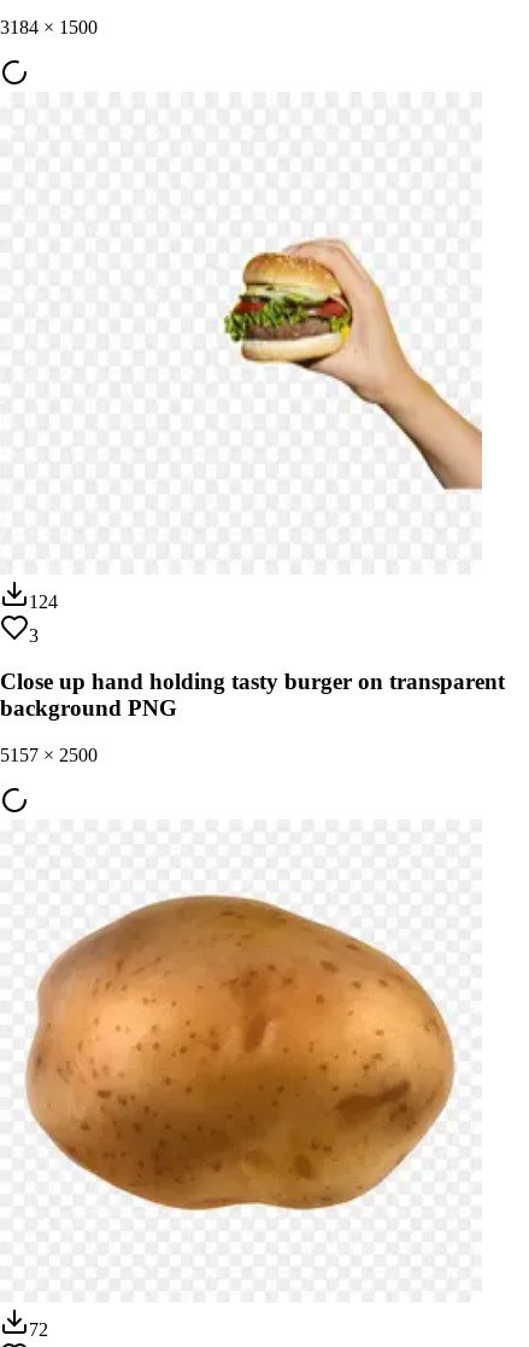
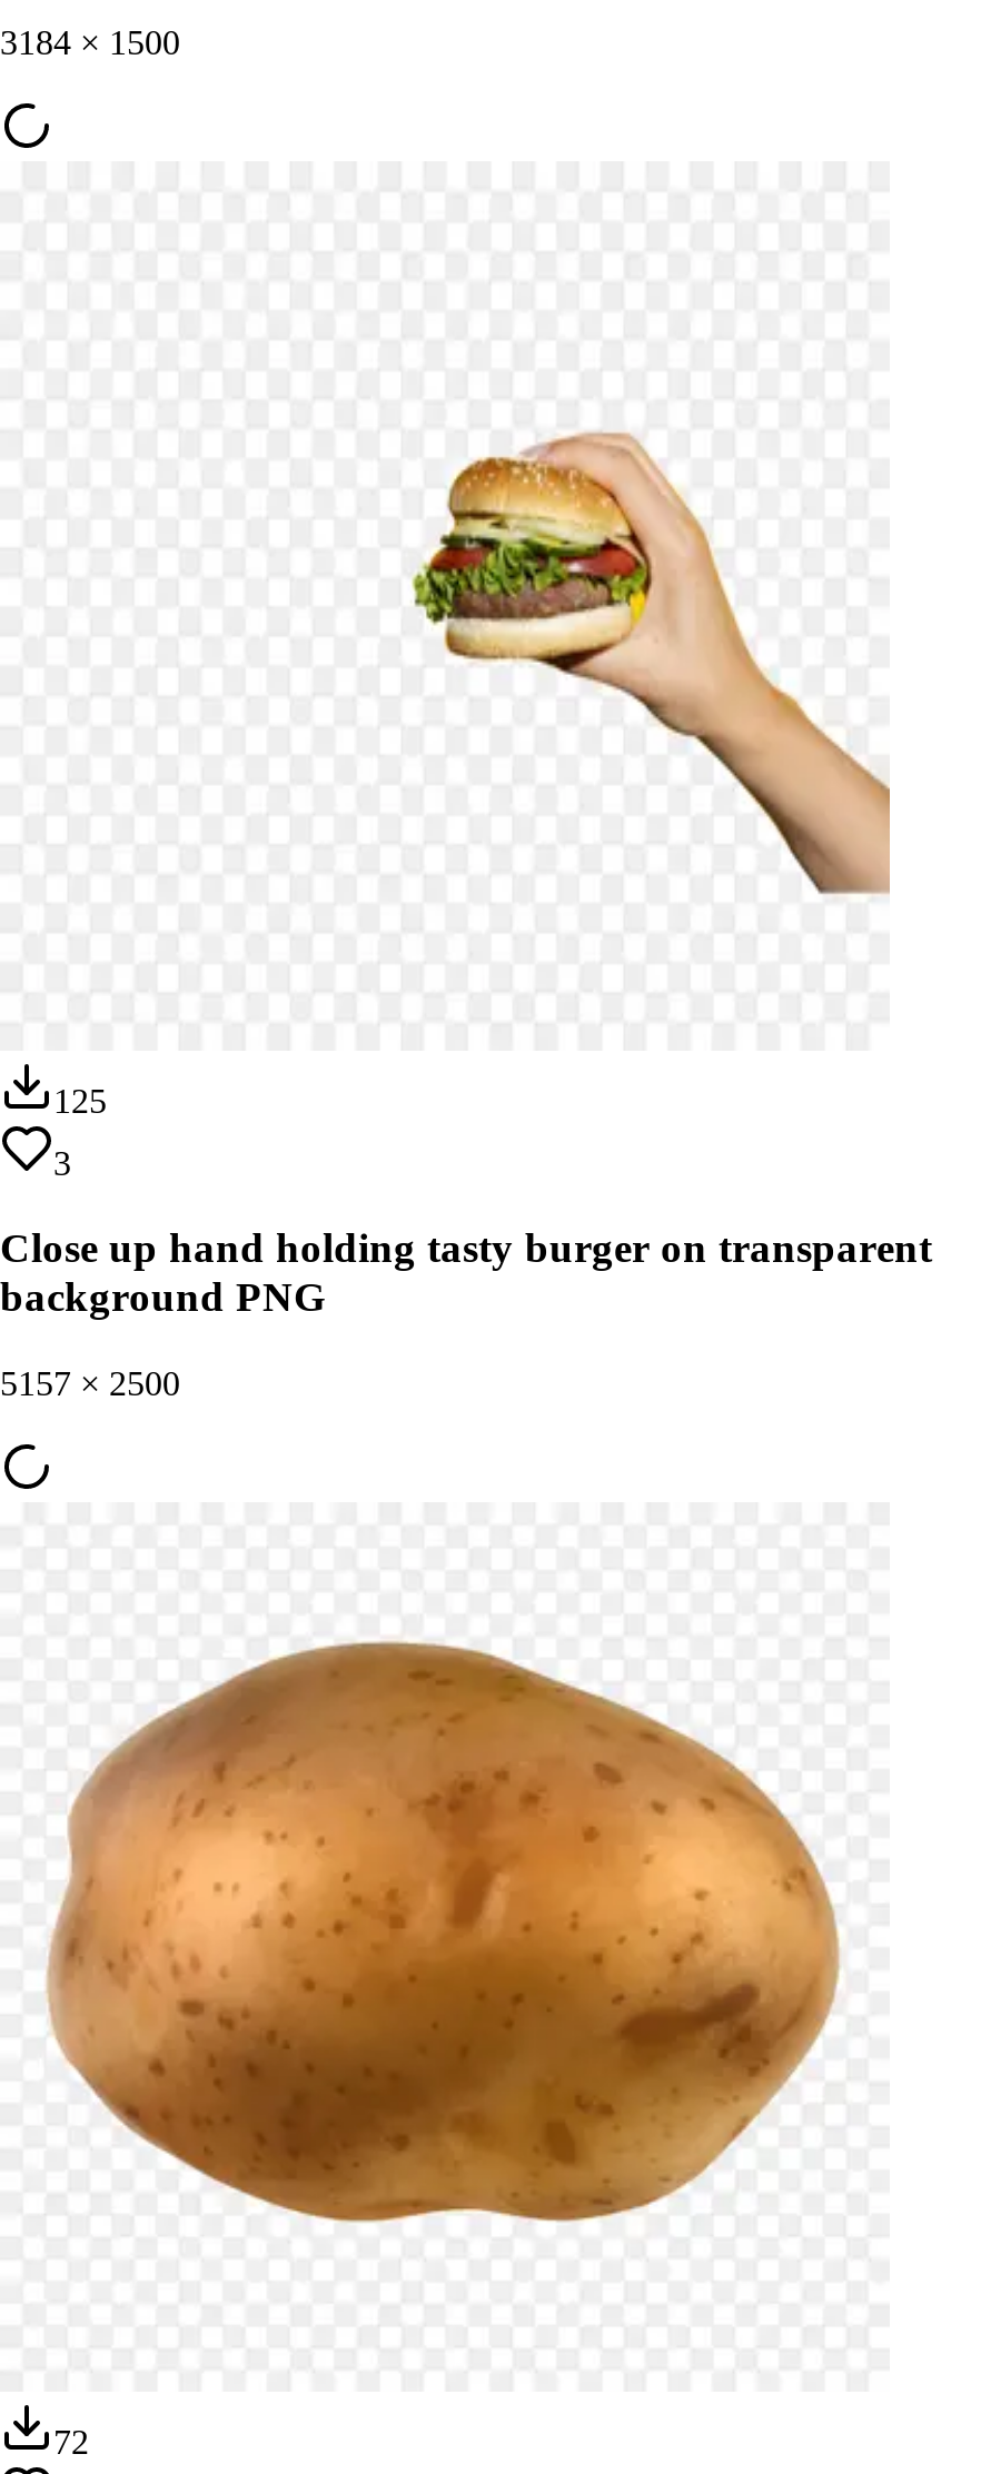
- 124
+ 125
